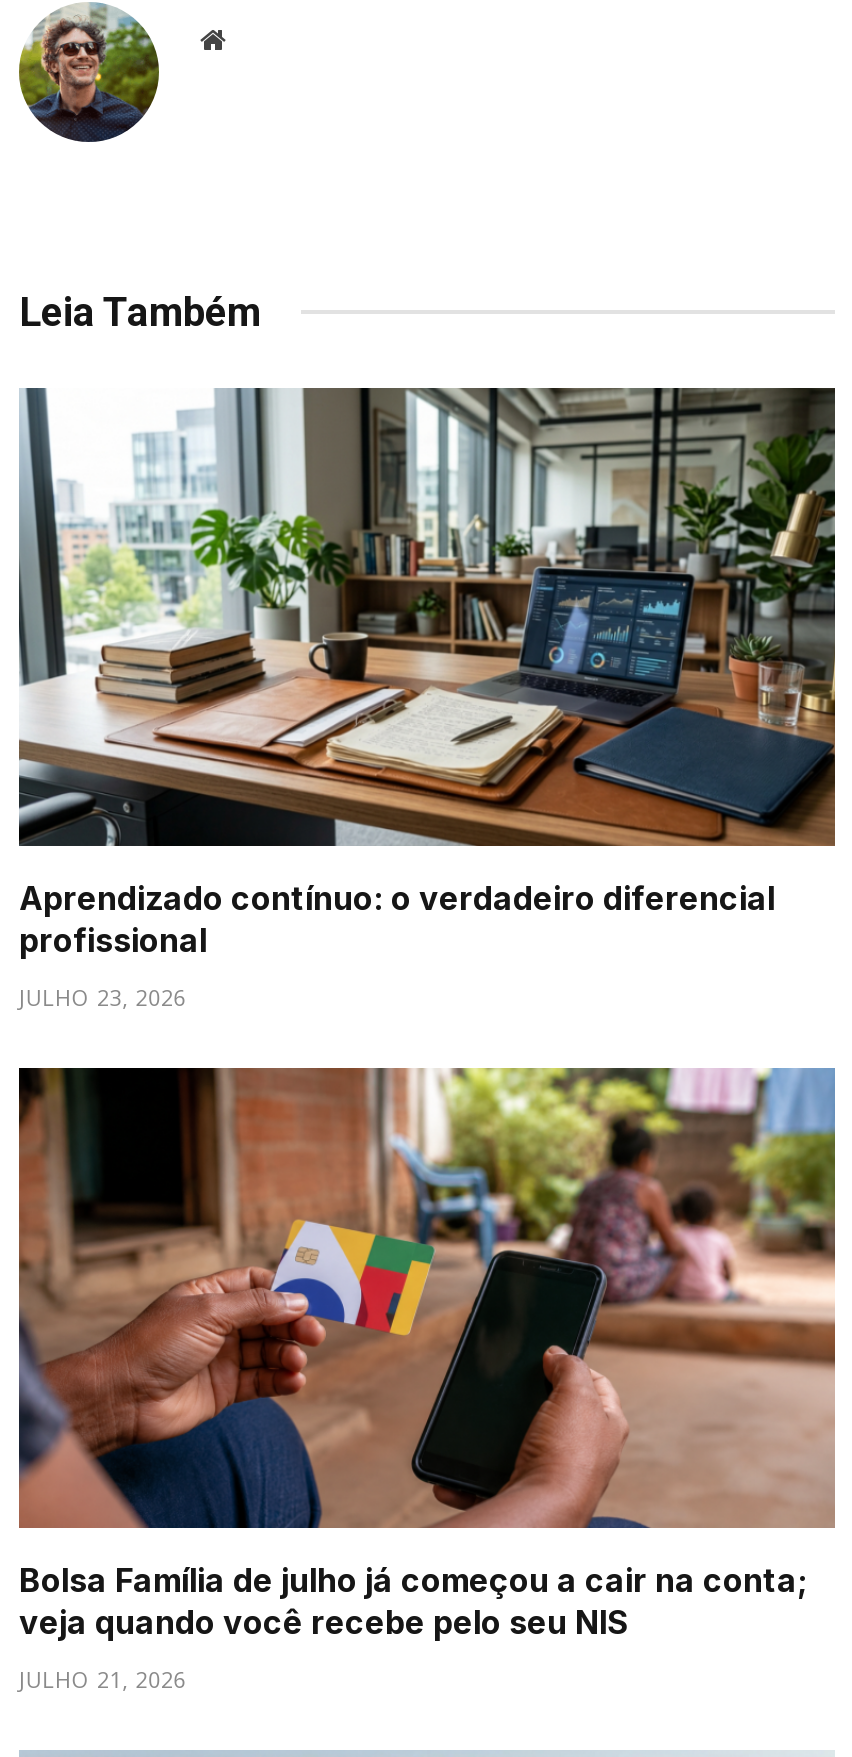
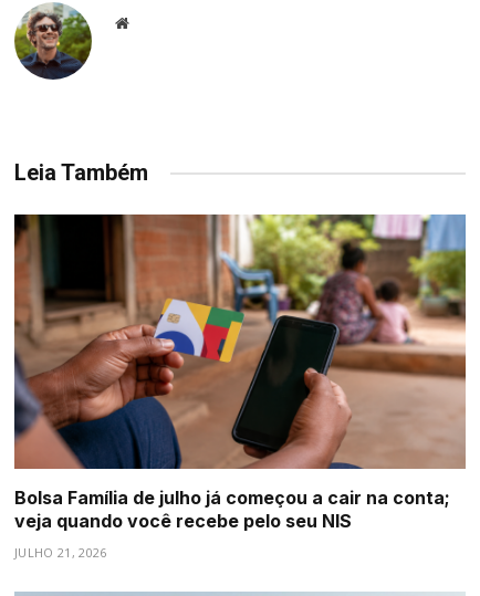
- [image]
- Aprendizado contínuo: o verdadeiro diferencial
- profissional
- JULHO 23, 2026
